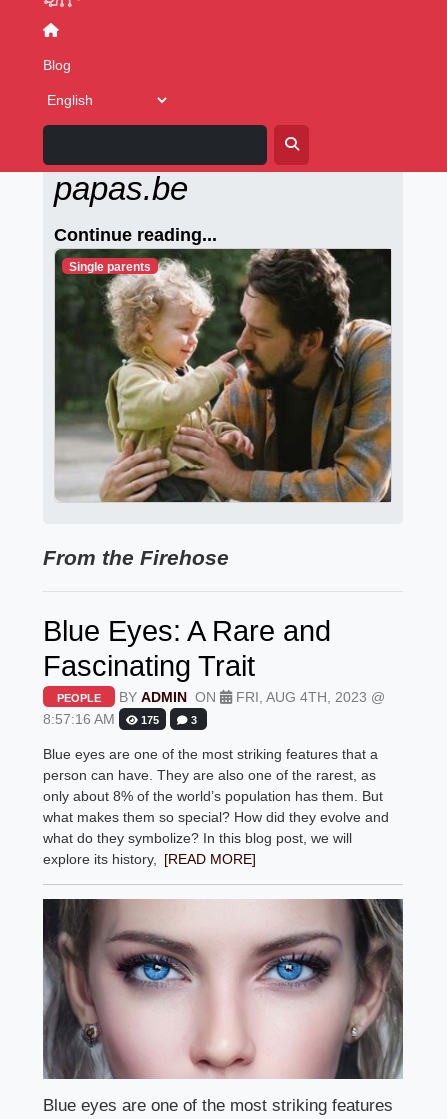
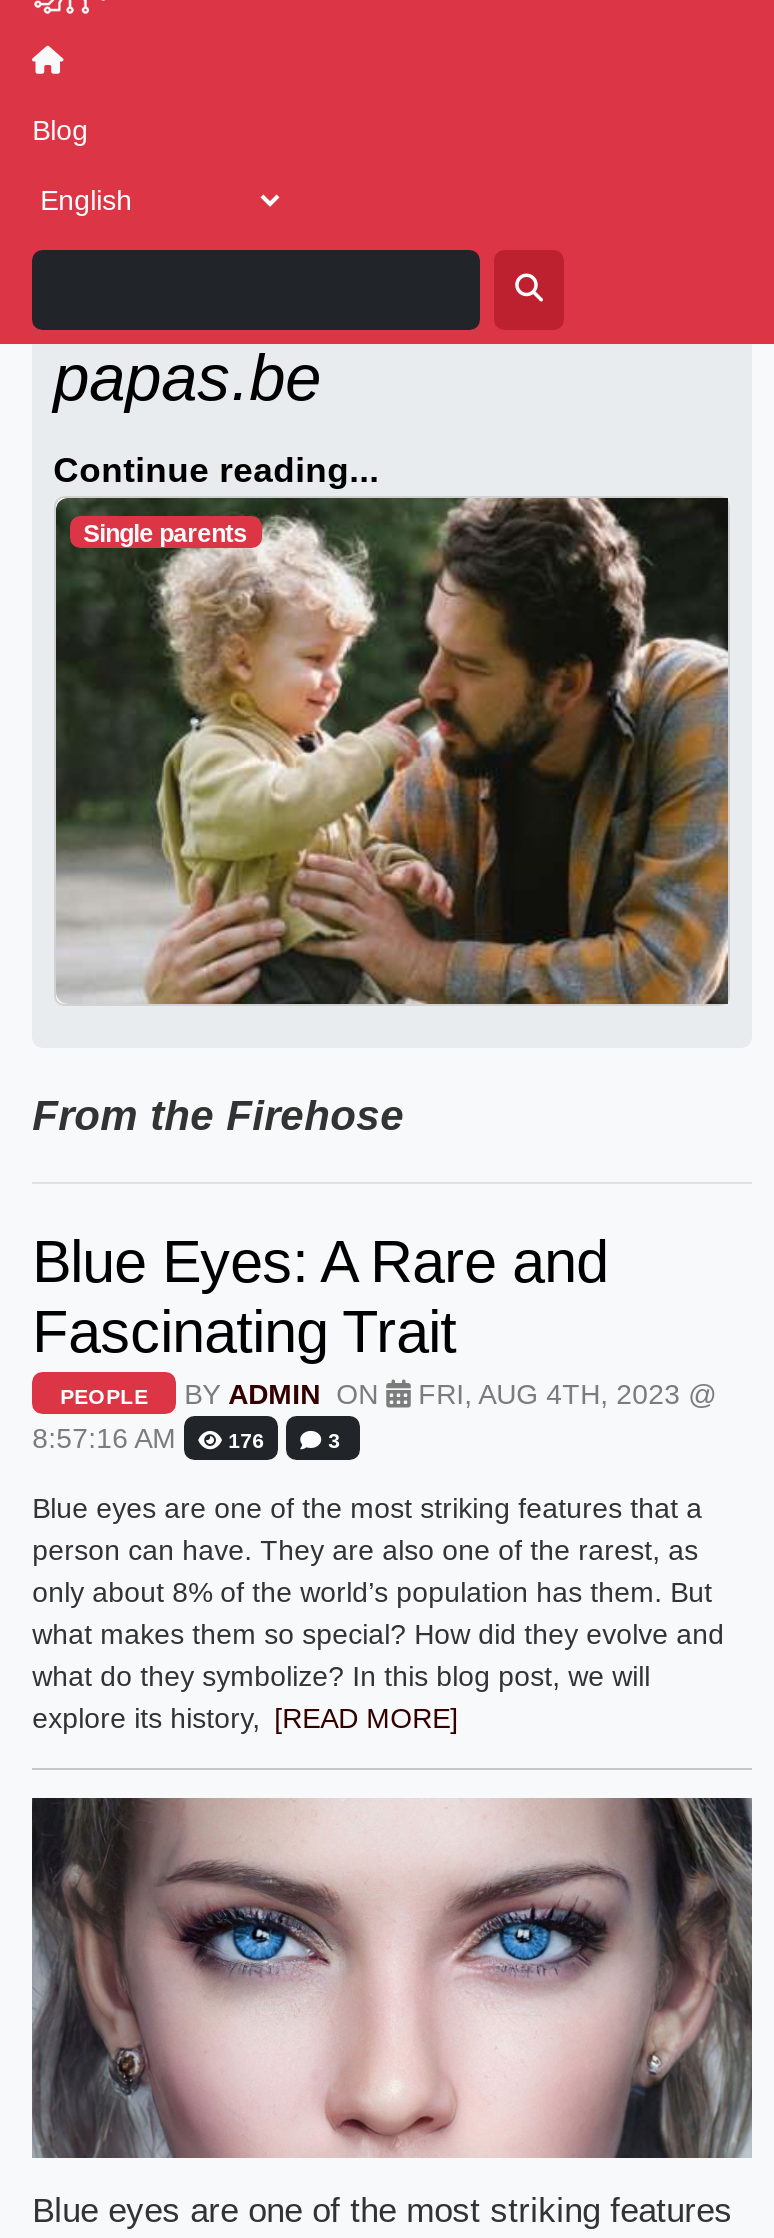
- 8:57:16 AM 175
+ 8:57:16 AM 176
